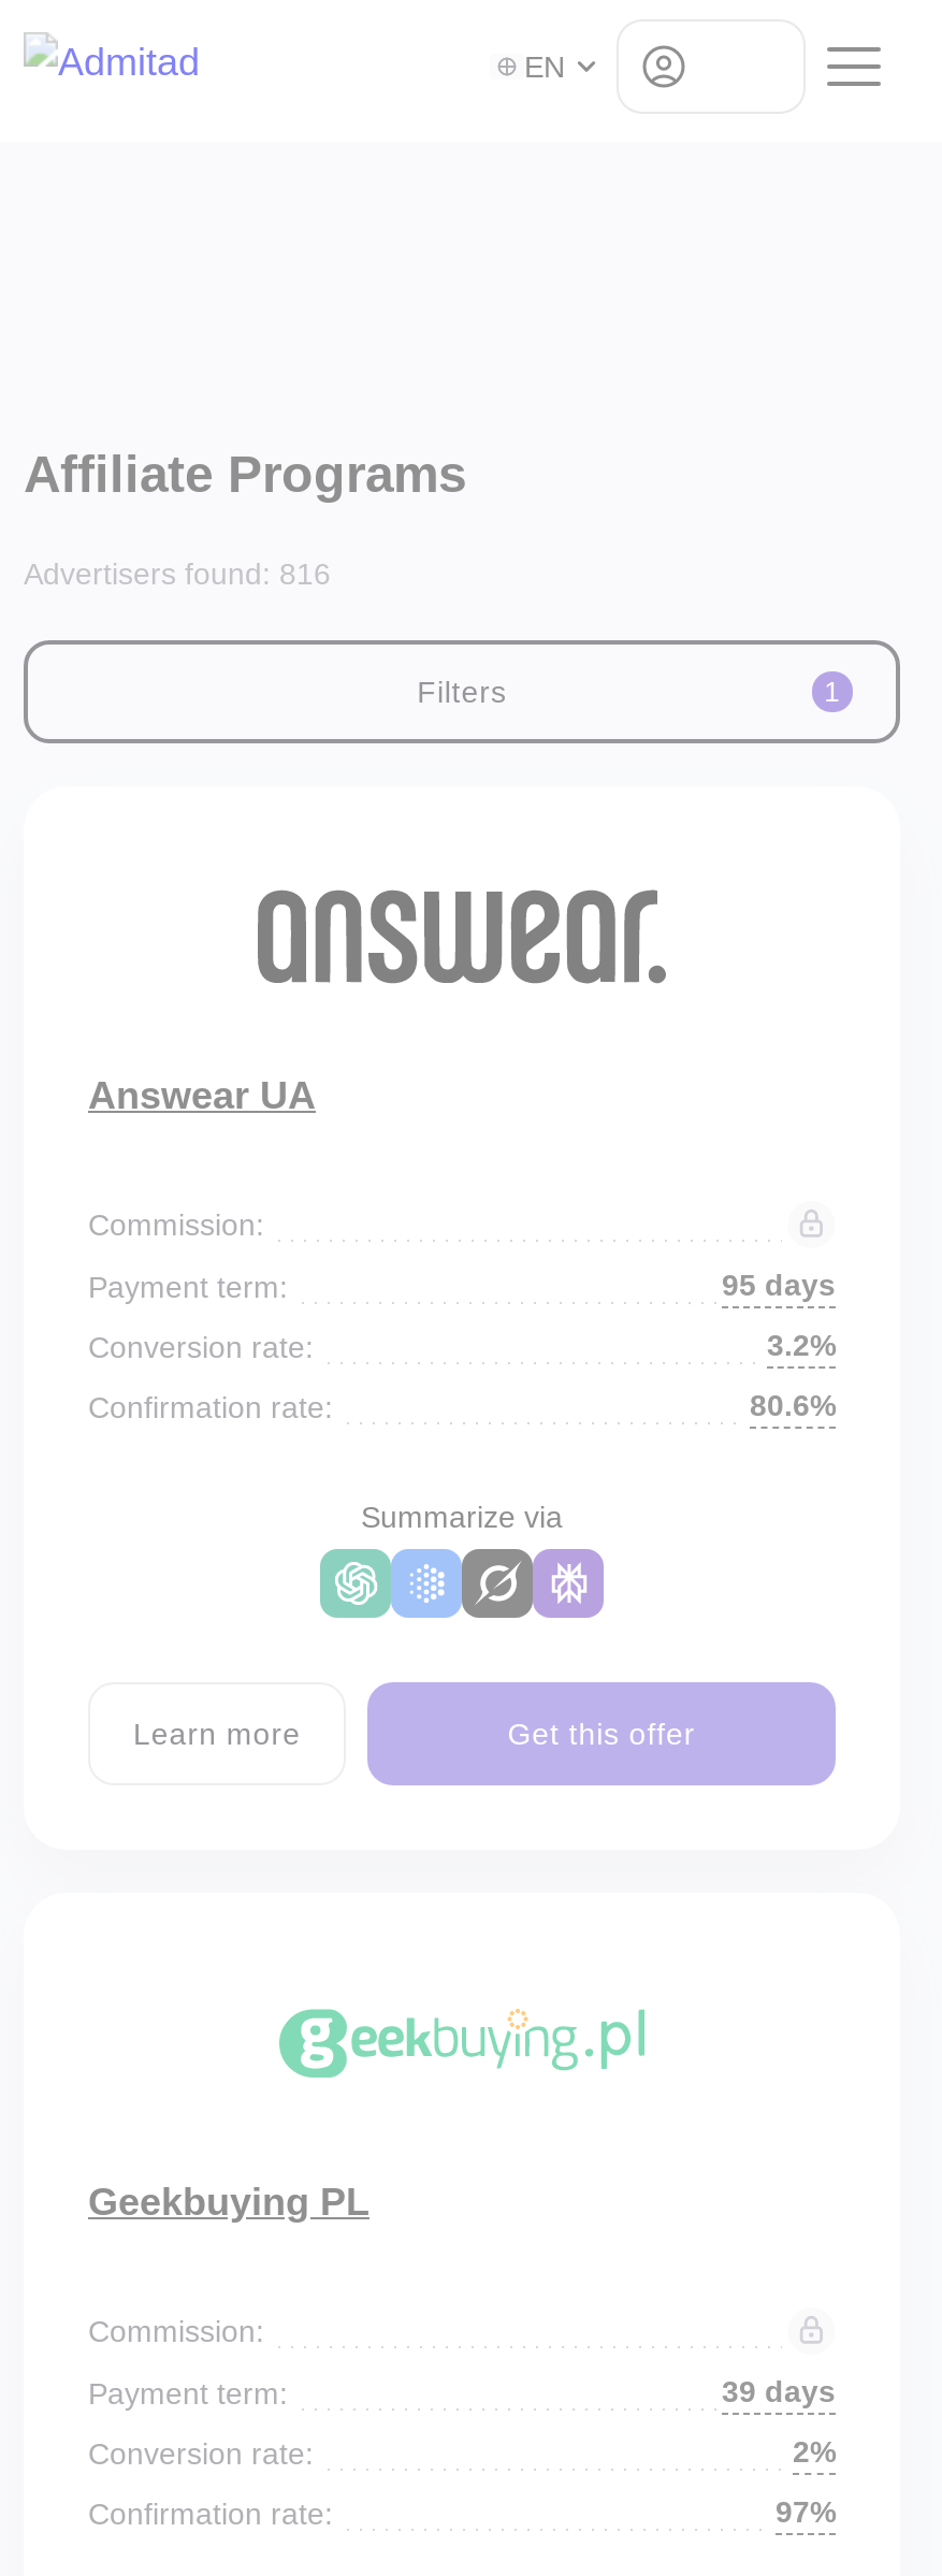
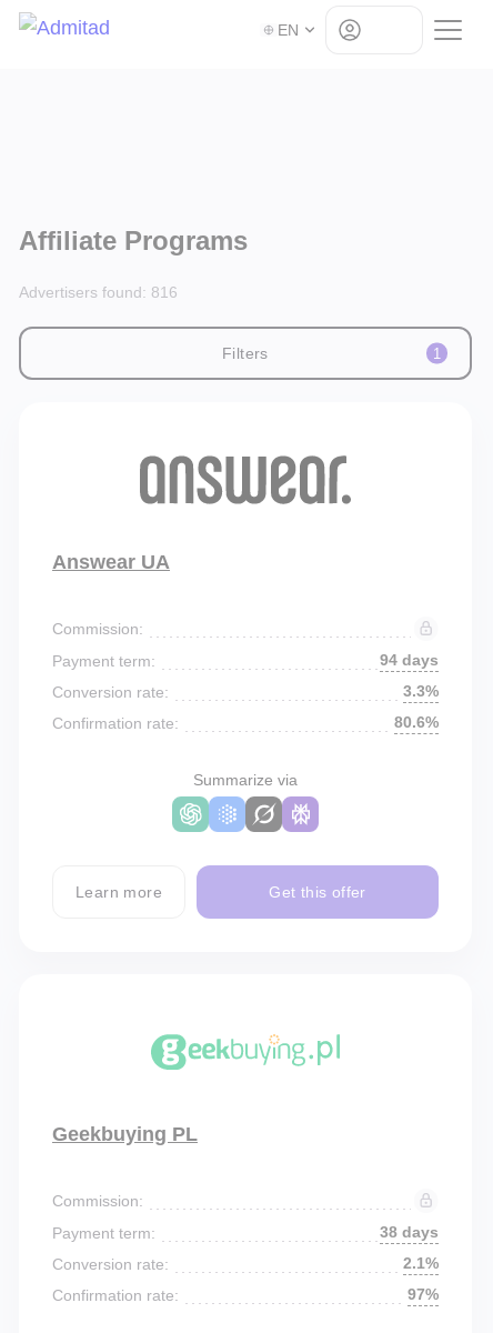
- 95 days
+ 94 days

- 3.2%
+ 3.3%

- 39 days
+ 38 days

- 2%
+ 2.1%
